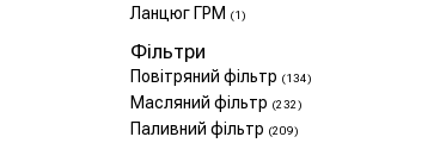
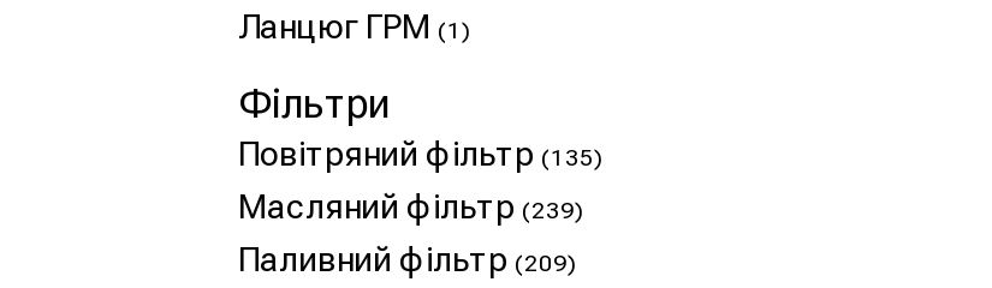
- Повітряний фільтр (134)
+ Повітряний фільтр (135)

- Масляний фільтр (232)
+ Масляний фільтр (239)
